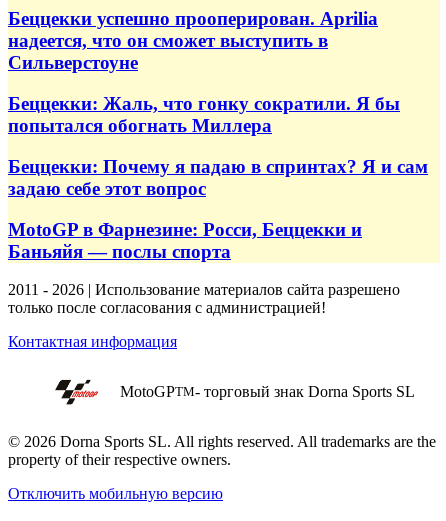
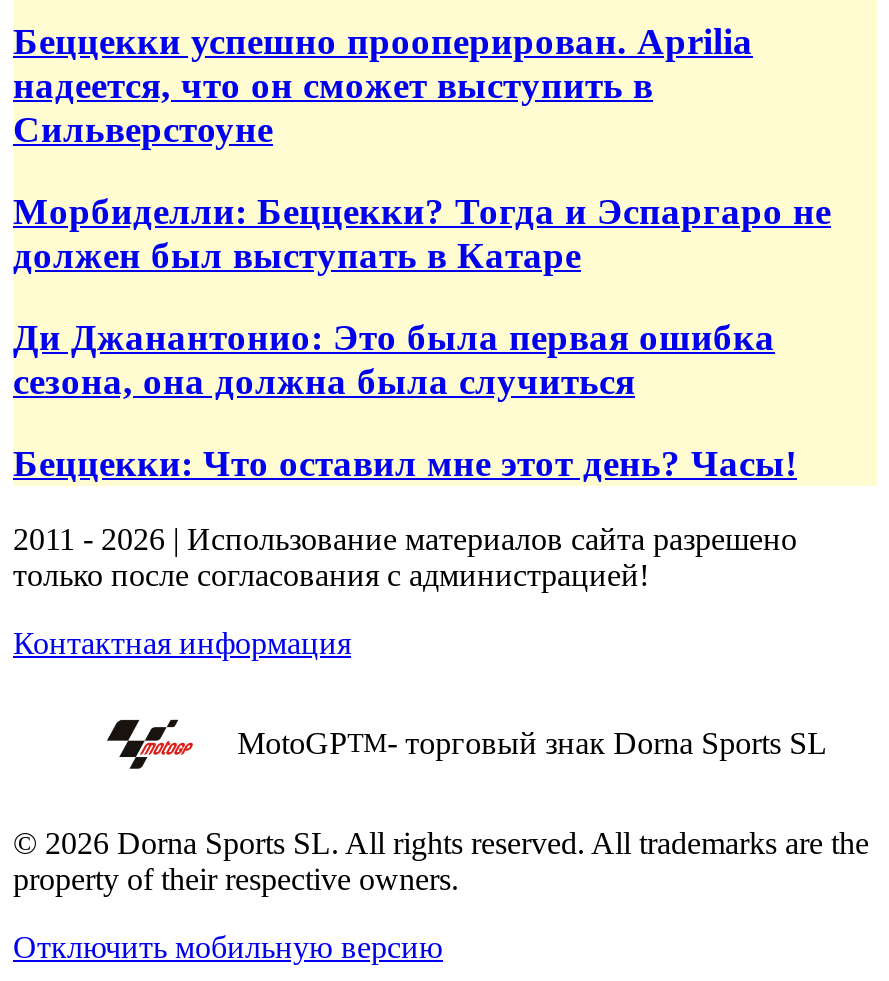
- Беццекки: Жаль, что гонку сократили. Я бы
- попытался обогнать Миллера
+ Морбиделли: Беццекки? Тогда и Эспаргаро не
+ должен был выступать в Катаре

- Беццекки: Почему я падаю в спринтах? Я и сам
- задаю себе этот вопрос
+ Ди Джанантонио: Это была первая ошибка
+ сезона, она должна была случиться

- MotoGP в Фарнезине: Росси, Беццекки и
- Баньяйя — послы спорта
+ Беццекки: Что оставил мне этот день? Часы!
